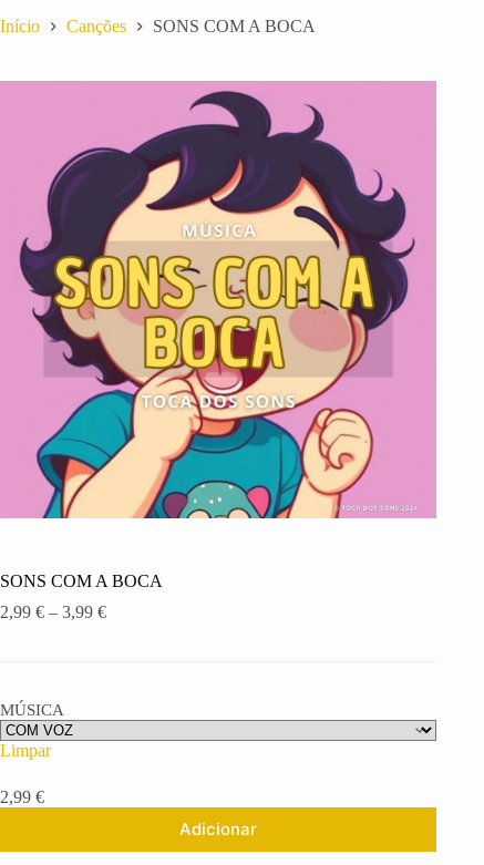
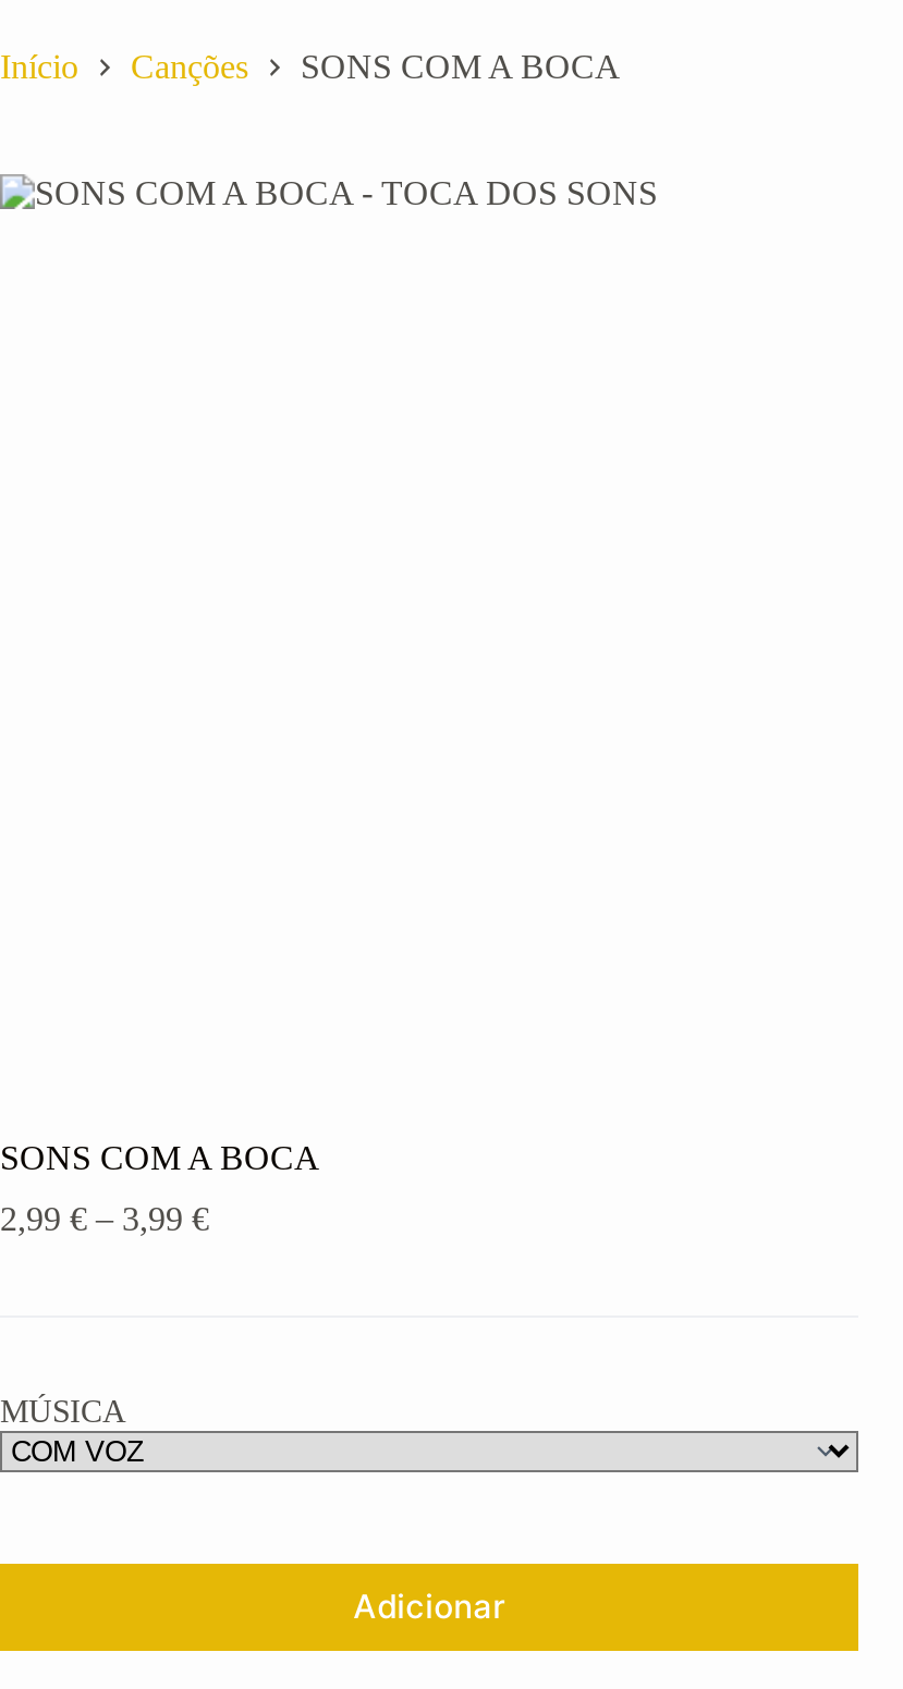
- [image]

- Limpar
- 2,99 €
